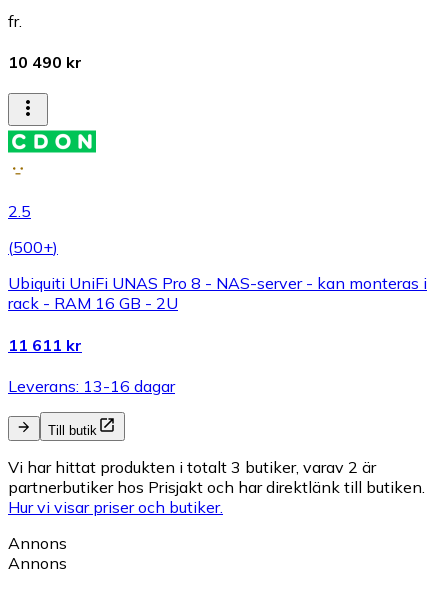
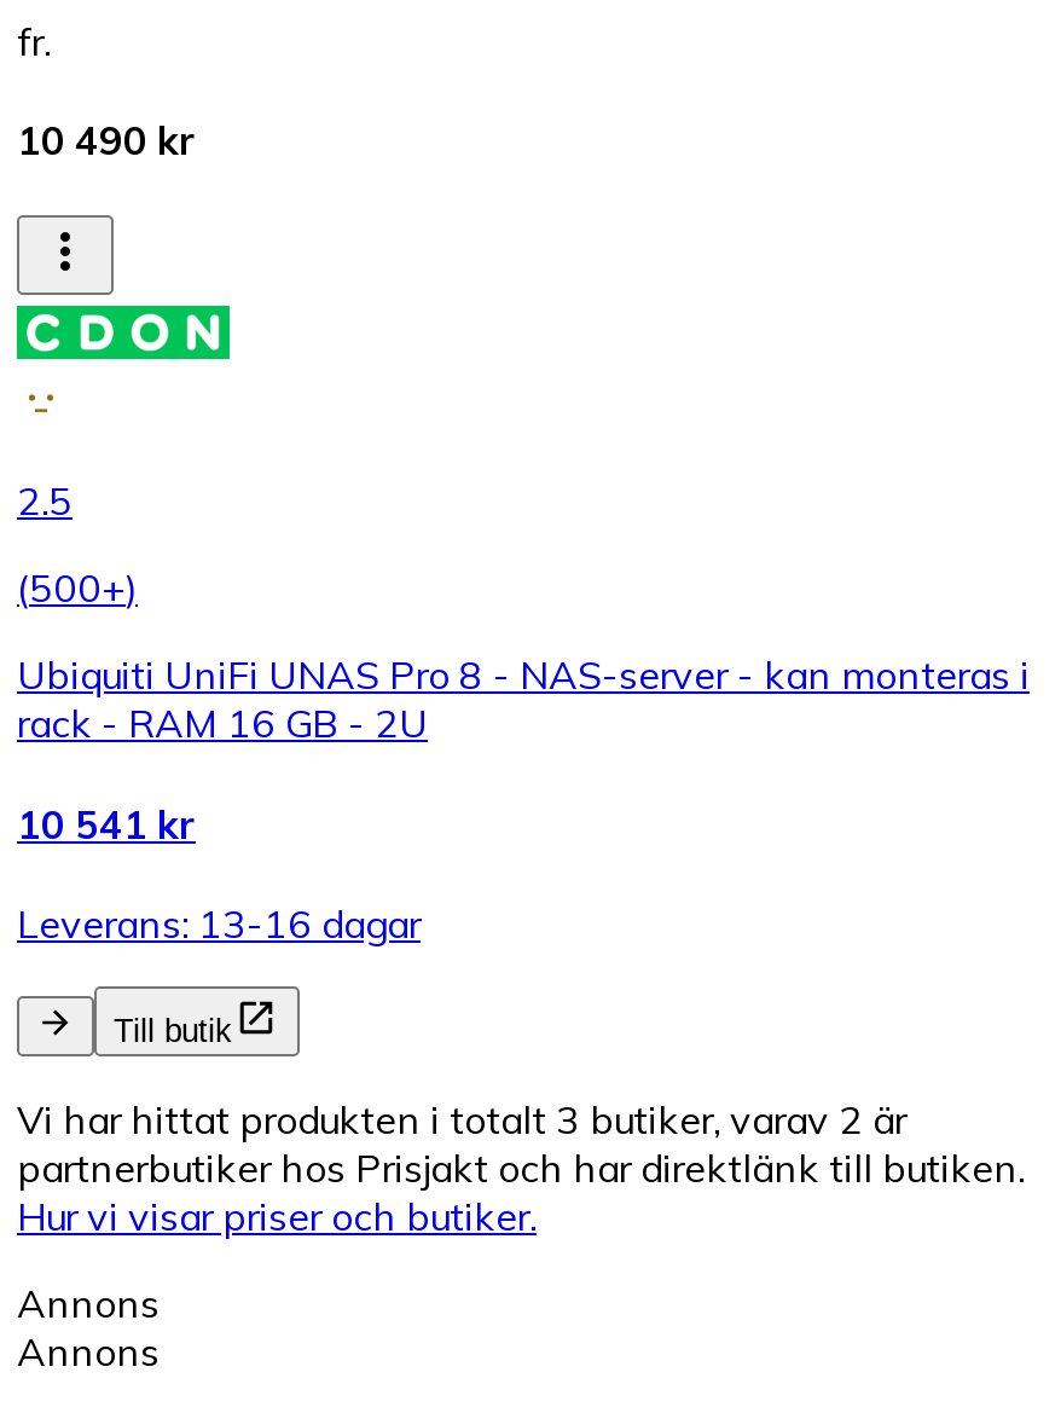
- 11 611 kr
+ 10 541 kr
